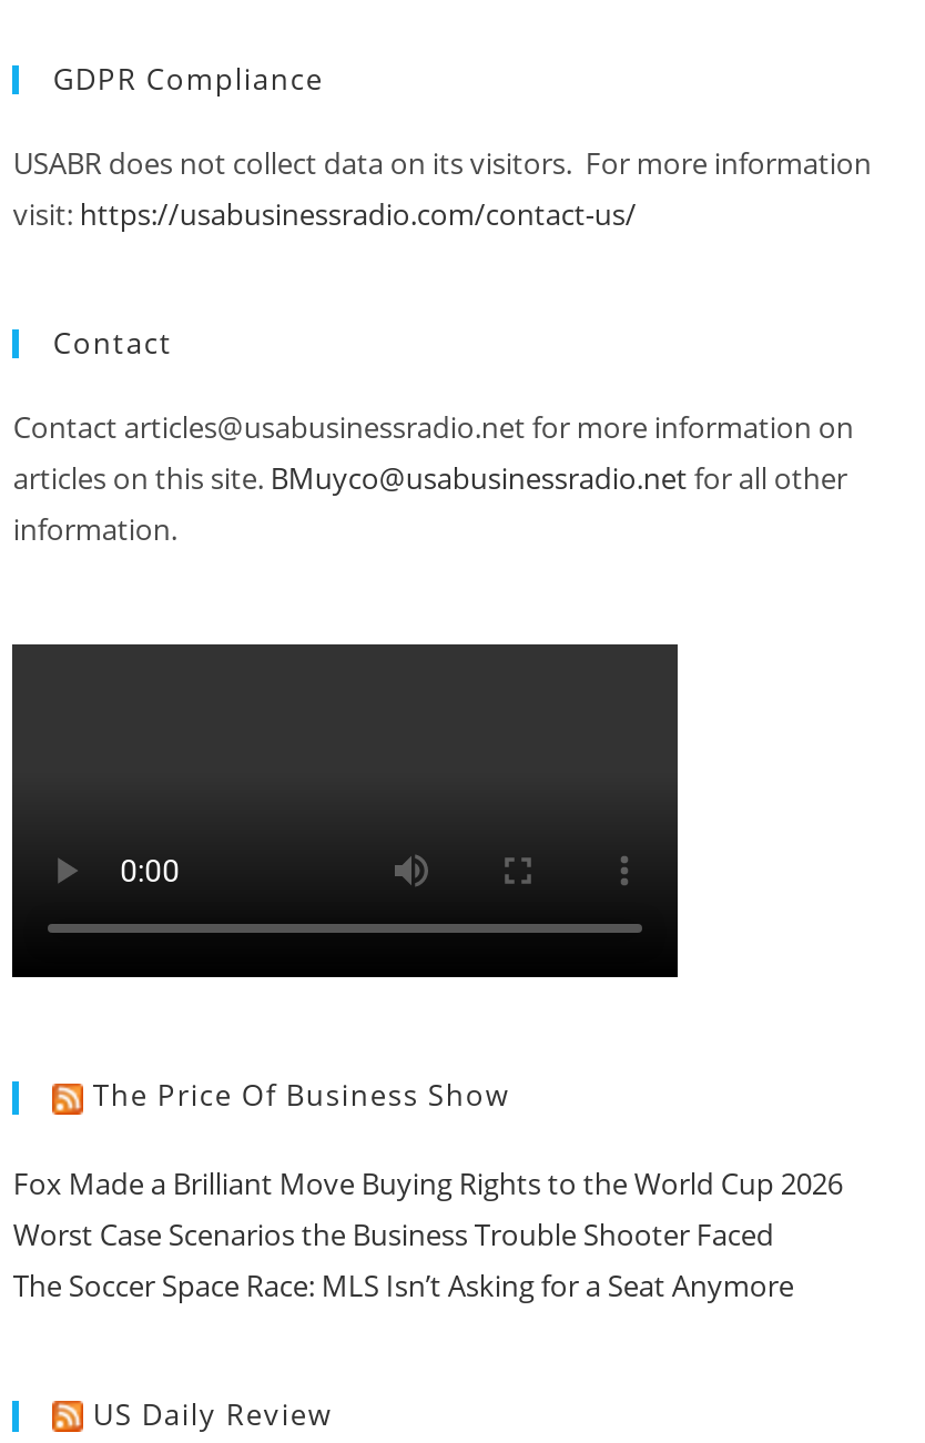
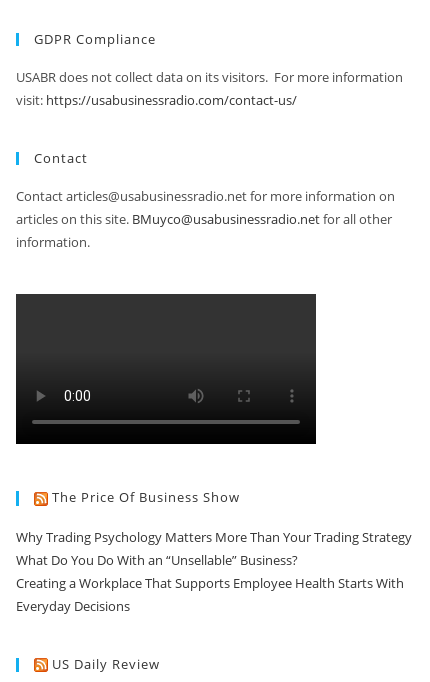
- Fox Made a Brilliant Move Buying Rights to the World Cup 2026
- Worst Case Scenarios the Business Trouble Shooter Faced
- The Soccer Space Race: MLS Isn’t Asking for a Seat Anymore
+ Why Trading Psychology Matters More Than Your Trading Strategy
+ What Do You Do With an “Unsellable” Business?
+ Creating a Workplace That Supports Employee Health Starts With
+ Everyday Decisions
